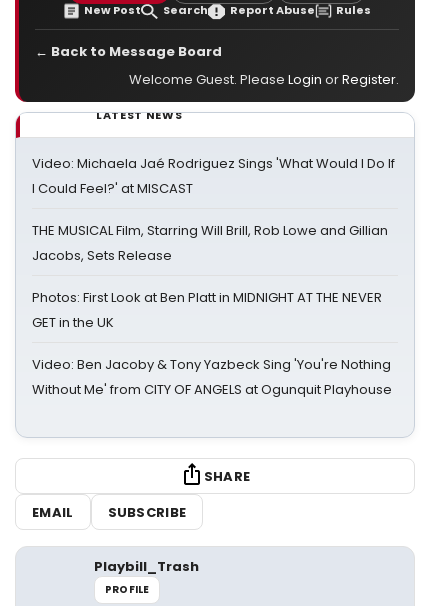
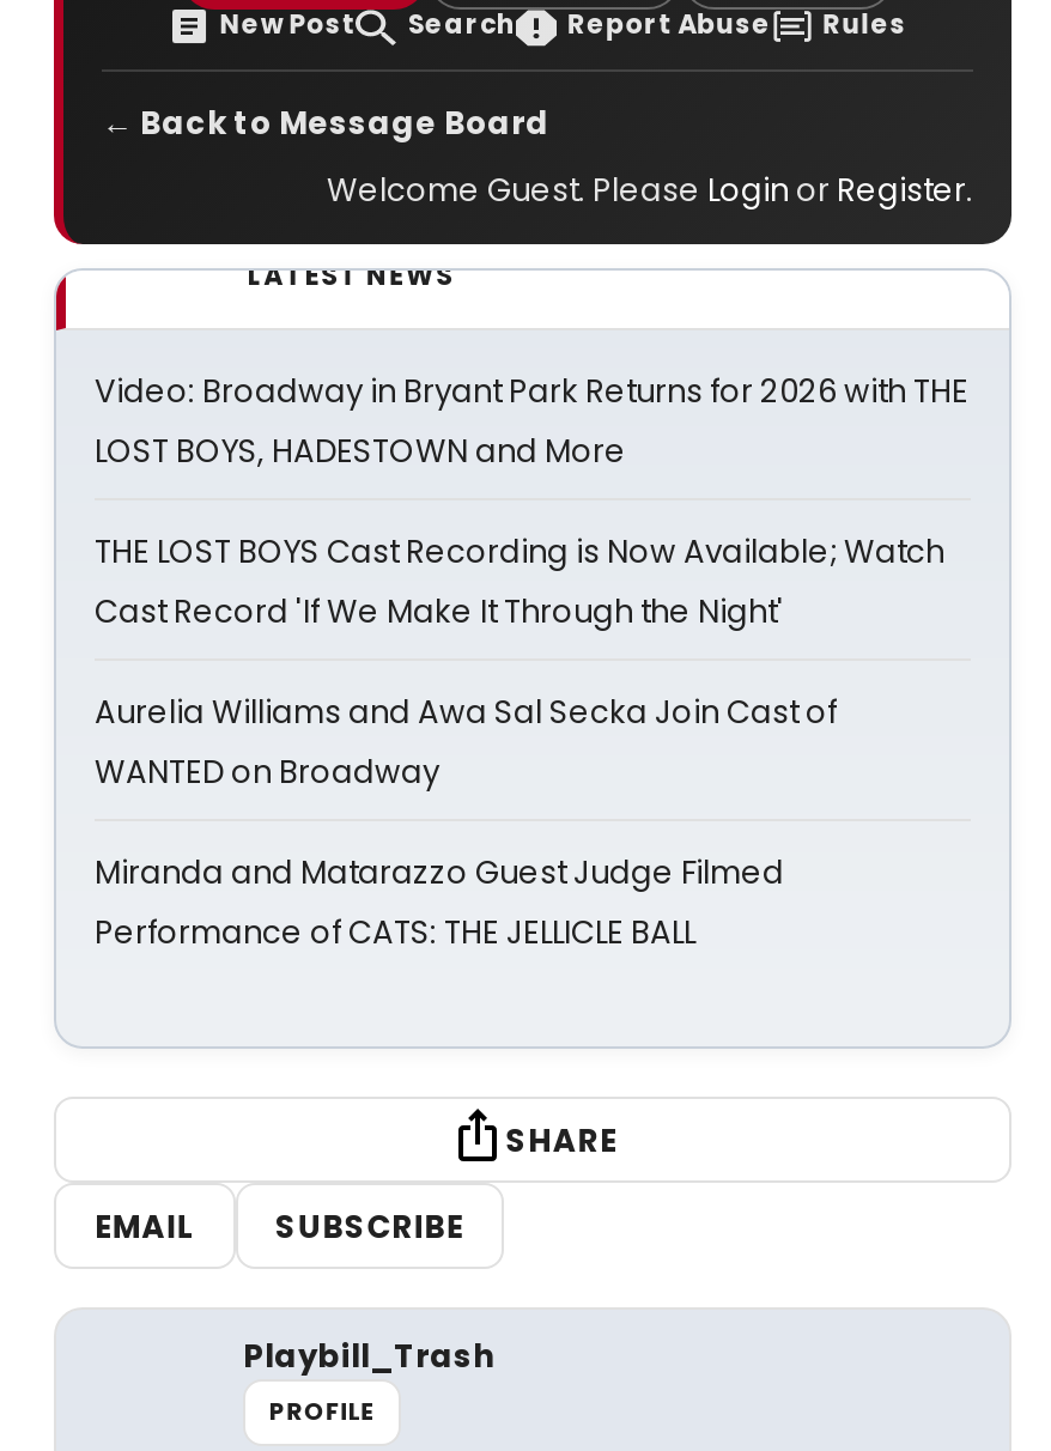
- Video: Michaela Jaé Rodriguez Sings 'What Would I Do If
- I Could Feel?' at MISCAST
+ Video: Broadway in Bryant Park Returns for 2026 with THE
+ LOST BOYS, HADESTOWN and More

- THE MUSICAL Film, Starring Will Brill, Rob Lowe and Gillian
- Jacobs, Sets Release
+ THE LOST BOYS Cast Recording is Now Available; Watch
+ Cast Record 'If We Make It Through the Night'

- Photos: First Look at Ben Platt in MIDNIGHT AT THE NEVER
- GET in the UK
+ Aurelia Williams and Awa Sal Secka Join Cast of
+ WANTED on Broadway

- Video: Ben Jacoby & Tony Yazbeck Sing 'You're Nothing
- Without Me' from CITY OF ANGELS at Ogunquit Playhouse
+ Miranda and Matarazzo Guest Judge Filmed
+ Performance of CATS: THE JELLICLE BALL
